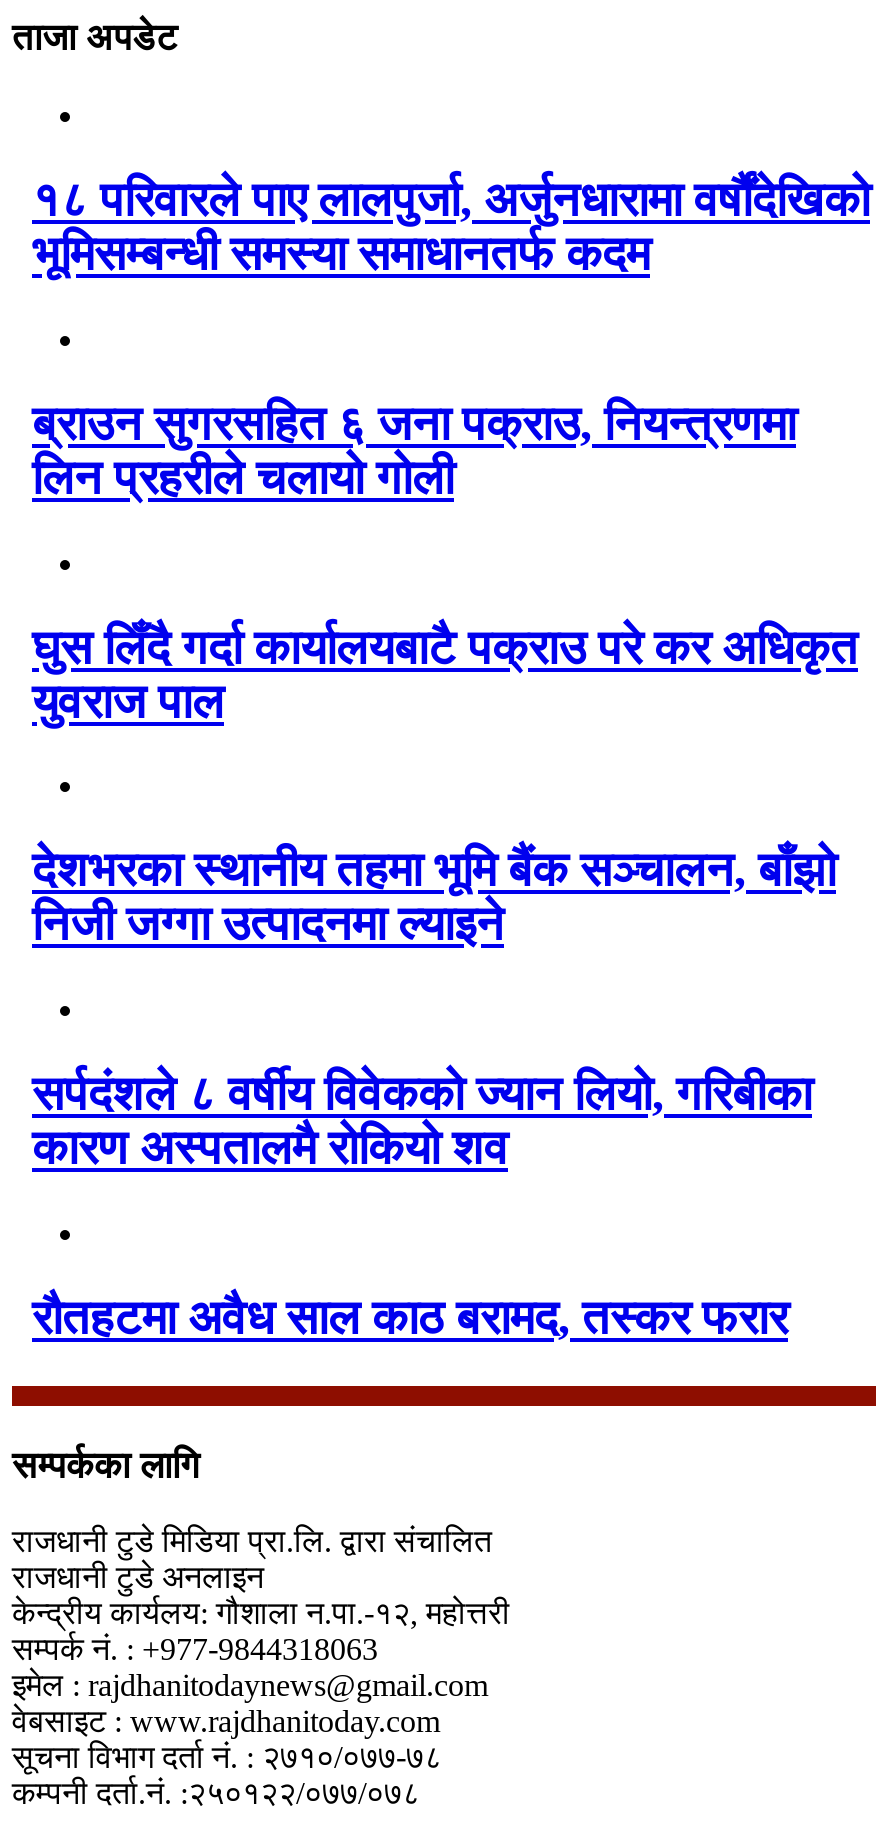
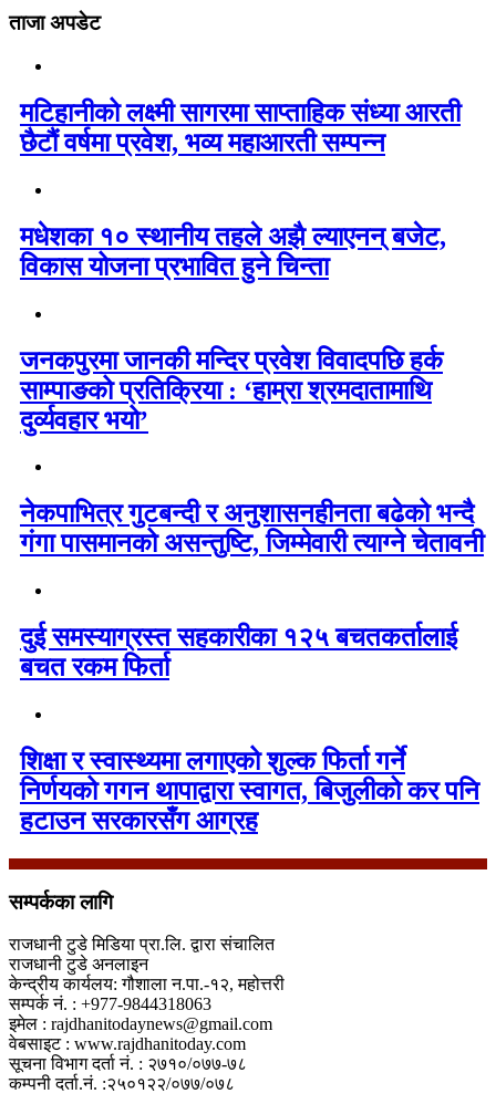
- १८ परिवारले पाए लालपुर्जा, अर्जुनधारामा वर्षौंदेखिको
- भूमिसम्बन्धी समस्या समाधानतर्फ कदम
+ मटिहानीको लक्ष्मी सागरमा साप्ताहिक संध्या आरती
+ छैटौं वर्षमा प्रवेश, भव्य महाआरती सम्पन्न

- ब्राउन सुगरसहित ६ जना पक्राउ, नियन्त्रणमा
- लिन प्रहरीले चलायो गोली
+ मधेशका १० स्थानीय तहले अझै ल्याएनन् बजेट,
+ विकास योजना प्रभावित हुने चिन्ता

- घुस लिँदै गर्दा कार्यालयबाटै पक्राउ परे कर अधिकृत
- युवराज पाल
+ जनकपुरमा जानकी मन्दिर प्रवेश विवादपछि हर्क
+ साम्पाङको प्रतिक्रिया : ‘हाम्रा श्रमदातामाथि
+ दुर्व्यवहार भयो’

- देशभरका स्थानीय तहमा भूमि बैंक सञ्चालन, बाँझो
- निजी जग्गा उत्पादनमा ल्याइने
+ नेकपाभित्र गुटबन्दी र अनुशासनहीनता बढेको भन्दै
+ गंगा पासमानको असन्तुष्टि, जिम्मेवारी त्याग्ने चेतावनी

- सर्पदंशले ८ वर्षीय विवेकको ज्यान लियो, गरिबीका
- कारण अस्पतालमै रोकियो शव
+ दुई समस्याग्रस्त सहकारीका १२५ बचतकर्तालाई
+ बचत रकम फिर्ता

- रौतहटमा अवैध साल काठ बरामद, तस्कर फरार
+ शिक्षा र स्वास्थ्यमा लगाएको शुल्क फिर्ता गर्ने
+ निर्णयको गगन थापाद्वारा स्वागत, बिजुलीको कर पनि
+ हटाउन सरकारसँग आग्रह
